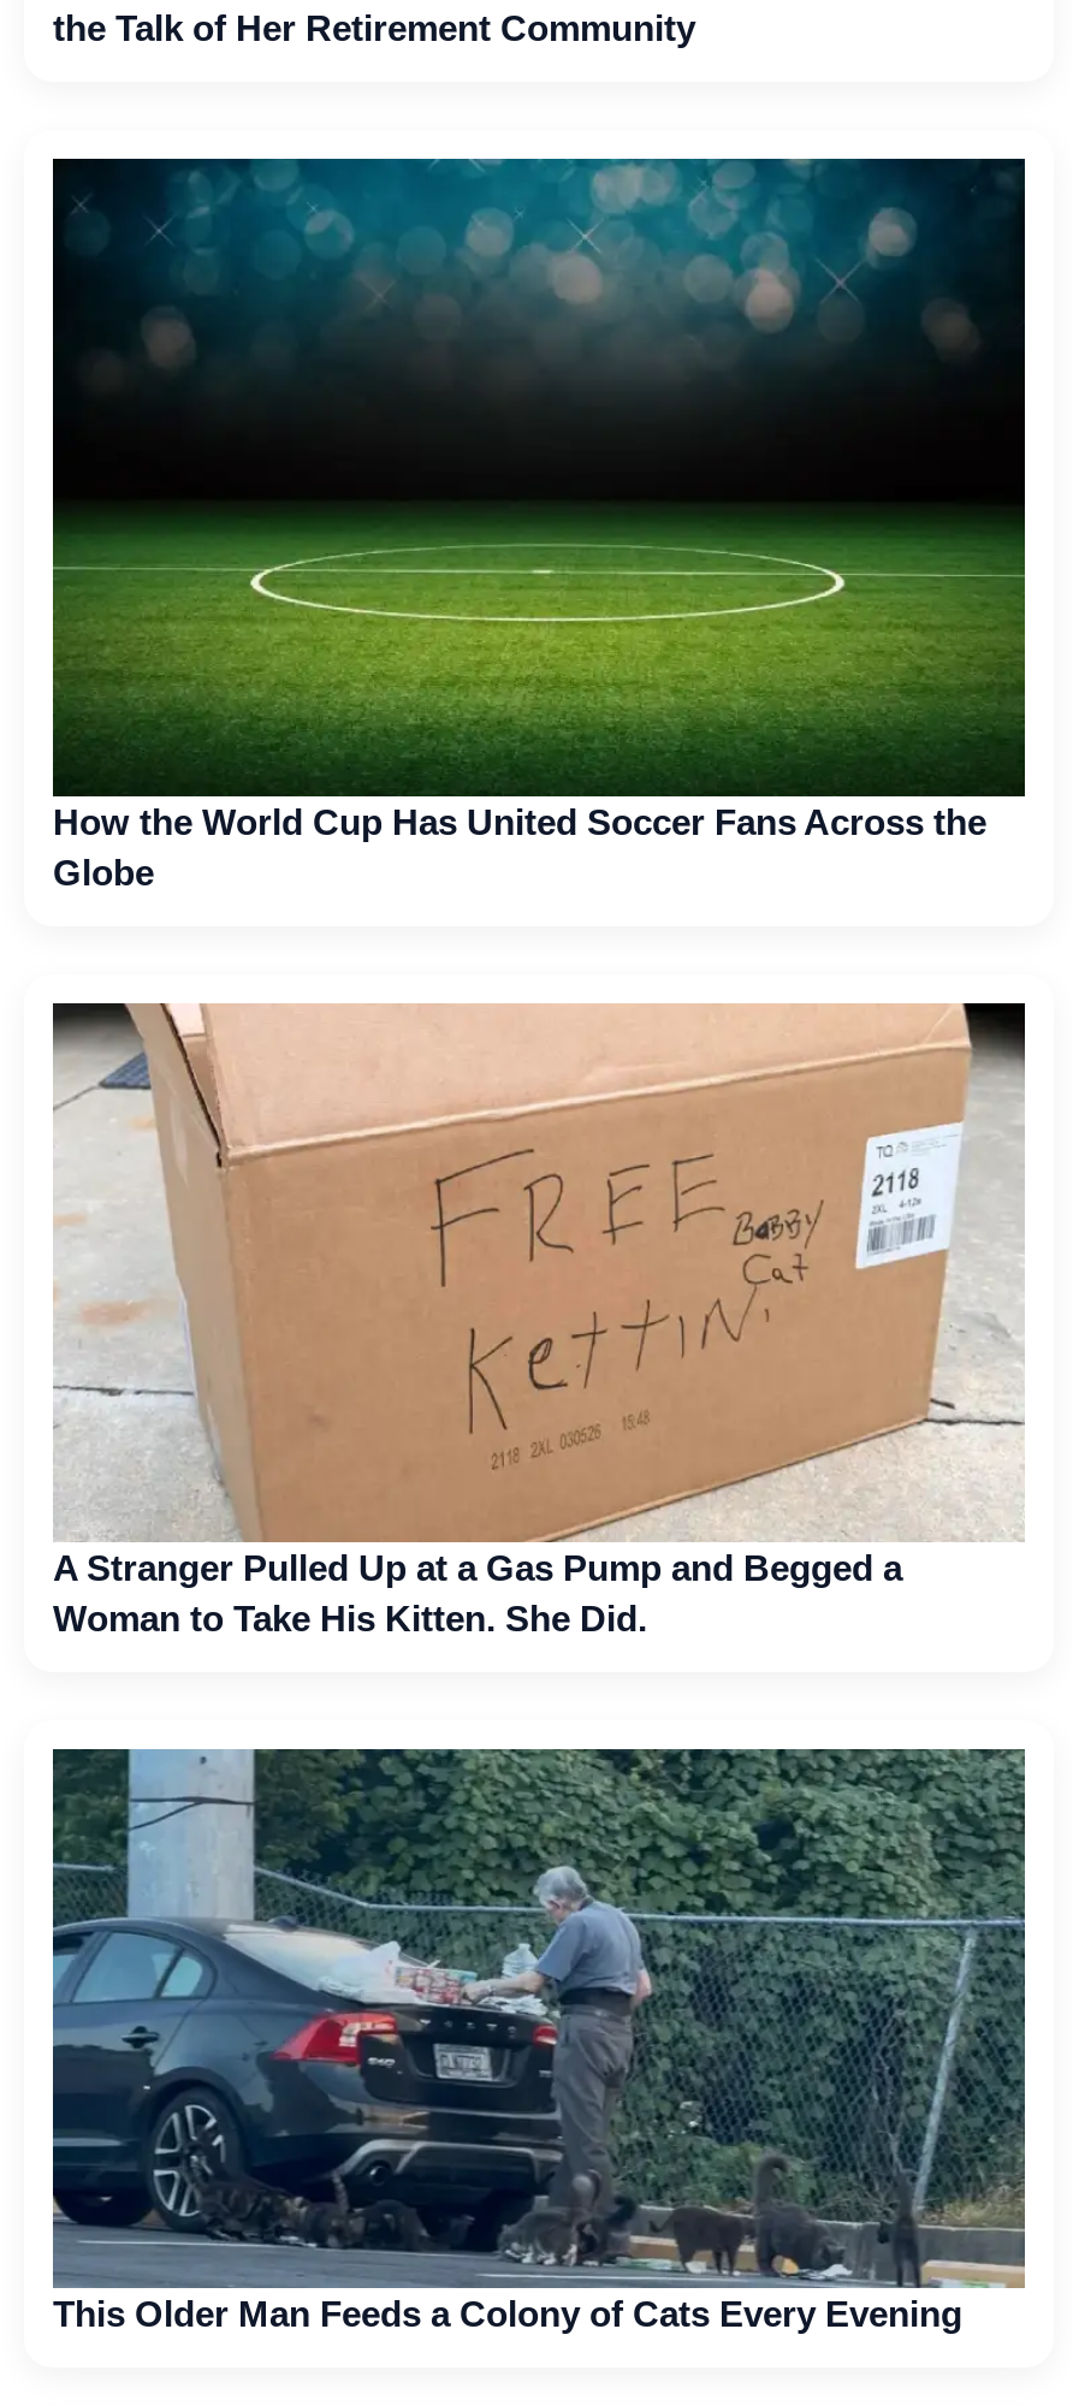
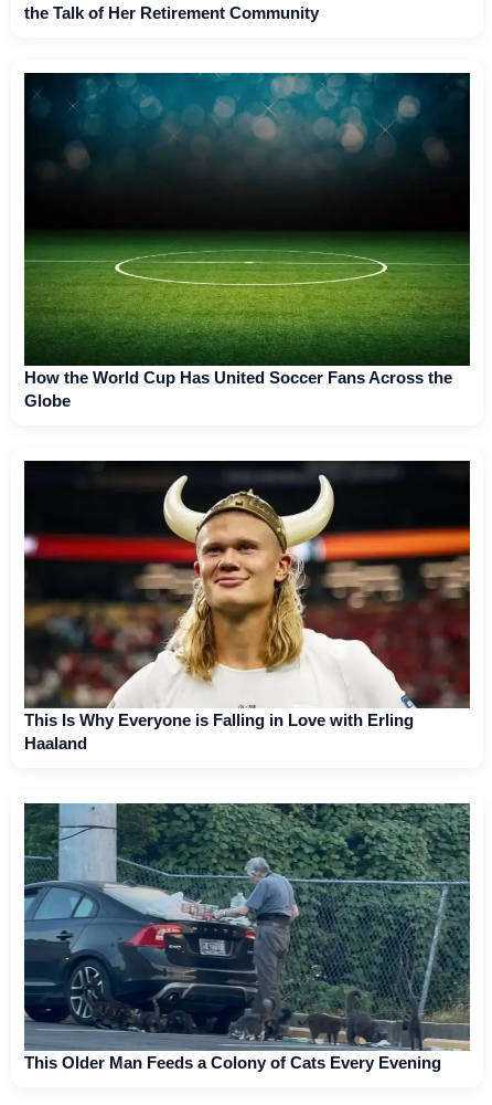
- [image]
- A Stranger Pulled Up at a Gas Pump and Begged a
- Woman to Take His Kitten. She Did.
+ [image]
+ This Is Why Everyone is Falling in Love with Erling
+ Haaland
